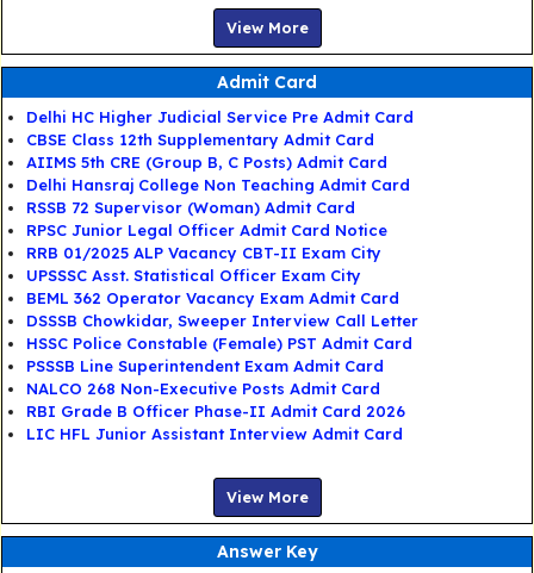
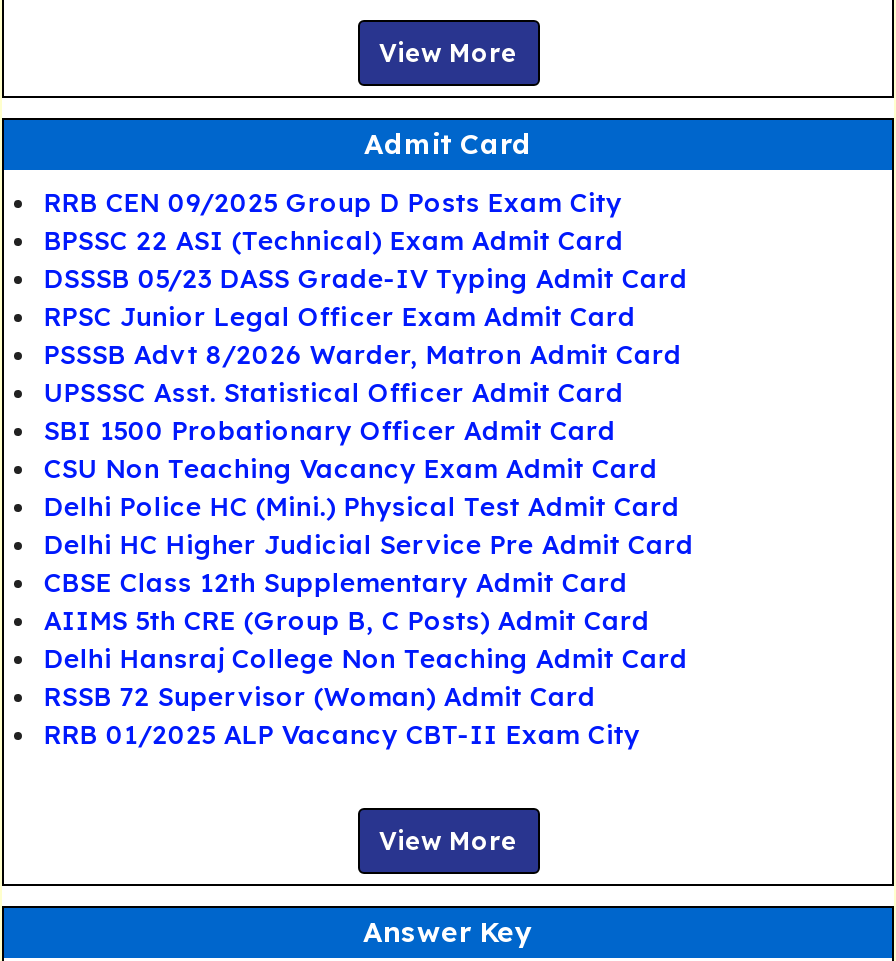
+ RRB CEN 09/2025 Group D Posts Exam City
+ BPSSC 22 ASI (Technical) Exam Admit Card
+ DSSSB 05/23 DASS Grade-IV Typing Admit Card
+ RPSC Junior Legal Officer Exam Admit Card
+ PSSSB Advt 8/2026 Warder, Matron Admit Card
+ UPSSSC Asst. Statistical Officer Admit Card
+ SBI 1500 Probationary Officer Admit Card
+ CSU Non Teaching Vacancy Exam Admit Card
+ Delhi Police HC (Mini.) Physical Test Admit Card

moved down: Delhi HC Higher Judicial Service Pre Admit Card | CBSE Class 12th Supplementary Admit Card | AIIMS 5th CRE (Group B, C Posts) Admit Card | Delhi Hansraj College Non Teaching Admit Card | RSSB 72 Supervisor (Woman) Admit Card

- RPSC Junior Legal Officer Admit Card Notice

moved down: RRB 01/2025 ALP Vacancy CBT-II Exam City

- UPSSSC Asst. Statistical Officer Exam City
- BEML 362 Operator Vacancy Exam Admit Card
- DSSSB Chowkidar, Sweeper Interview Call Letter
- HSSC Police Constable (Female) PST Admit Card
- PSSSB Line Superintendent Exam Admit Card
- NALCO 268 Non-Executive Posts Admit Card
- RBI Grade B Officer Phase-II Admit Card 2026
- LIC HFL Junior Assistant Interview Admit Card
